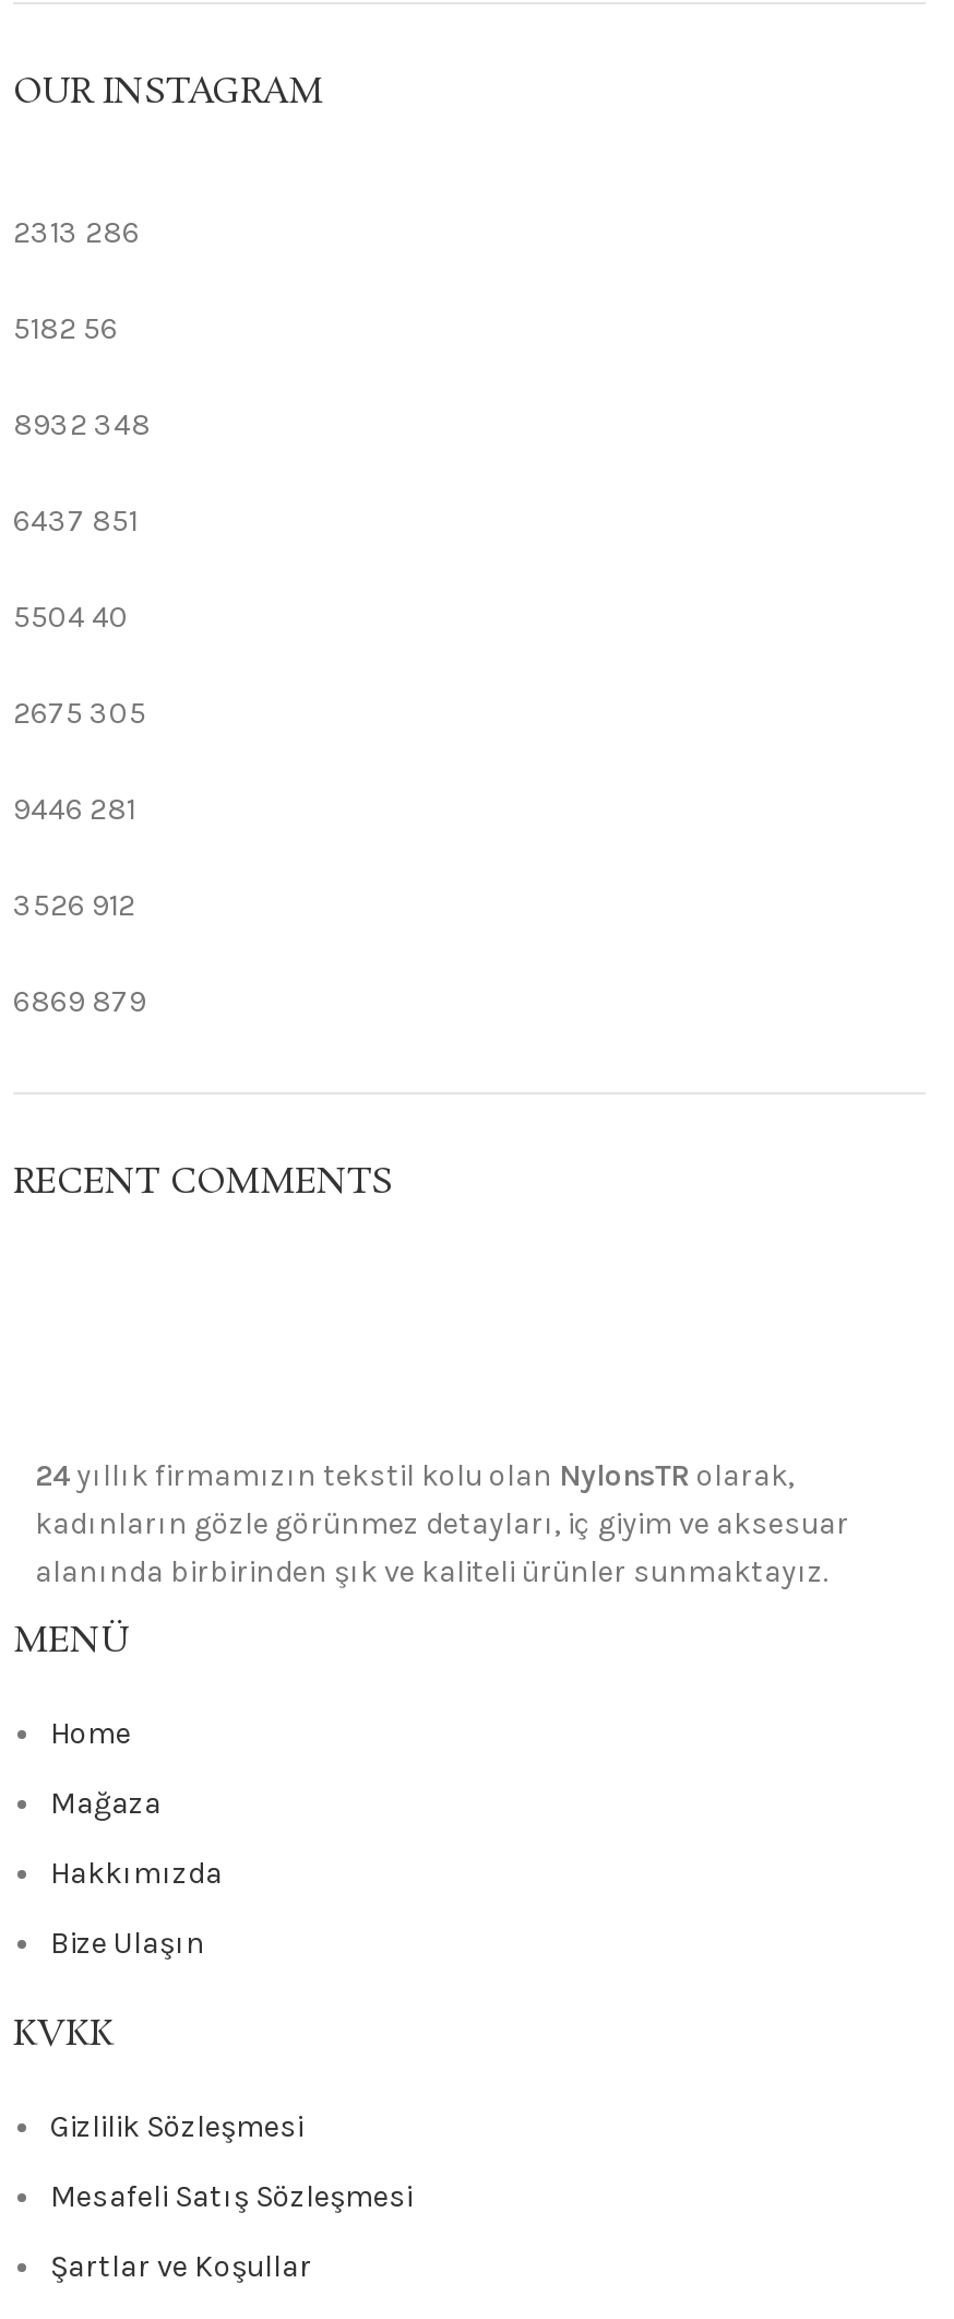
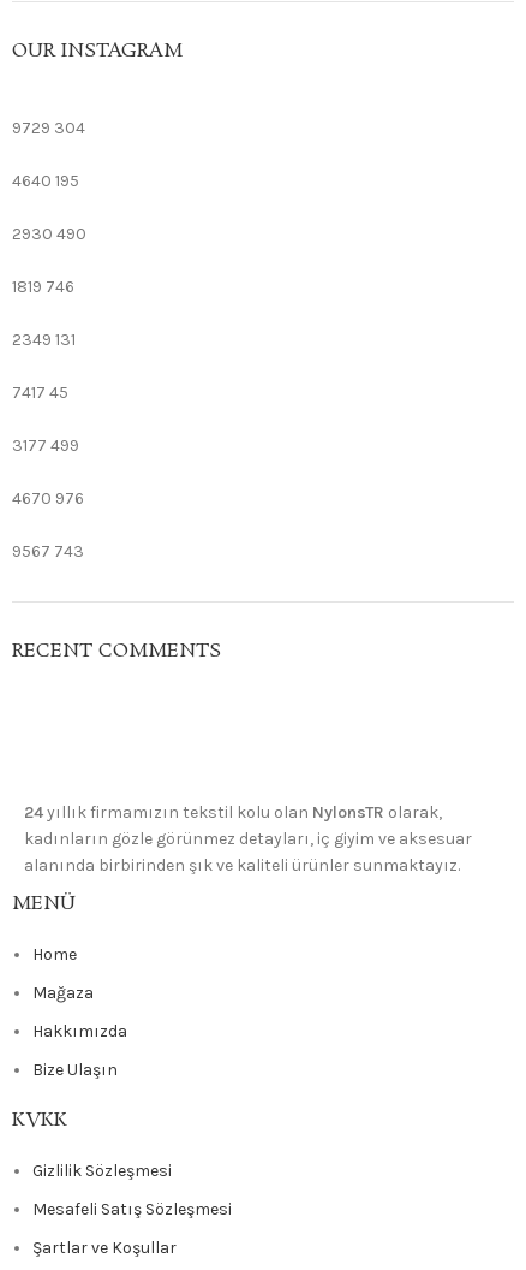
- 2313 286
+ 9729 304

- 5182 56
+ 4640 195

- 8932 348
+ 2930 490

- 6437 851
+ 1819 746

- 5504 40
+ 2349 131

- 2675 305
+ 7417 45

- 9446 281
+ 3177 499

- 3526 912
+ 4670 976

- 6869 879
+ 9567 743
